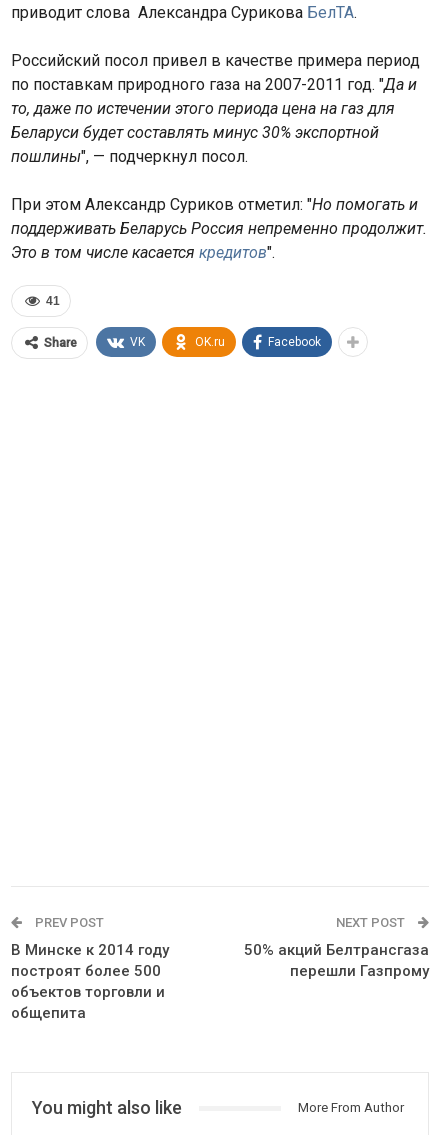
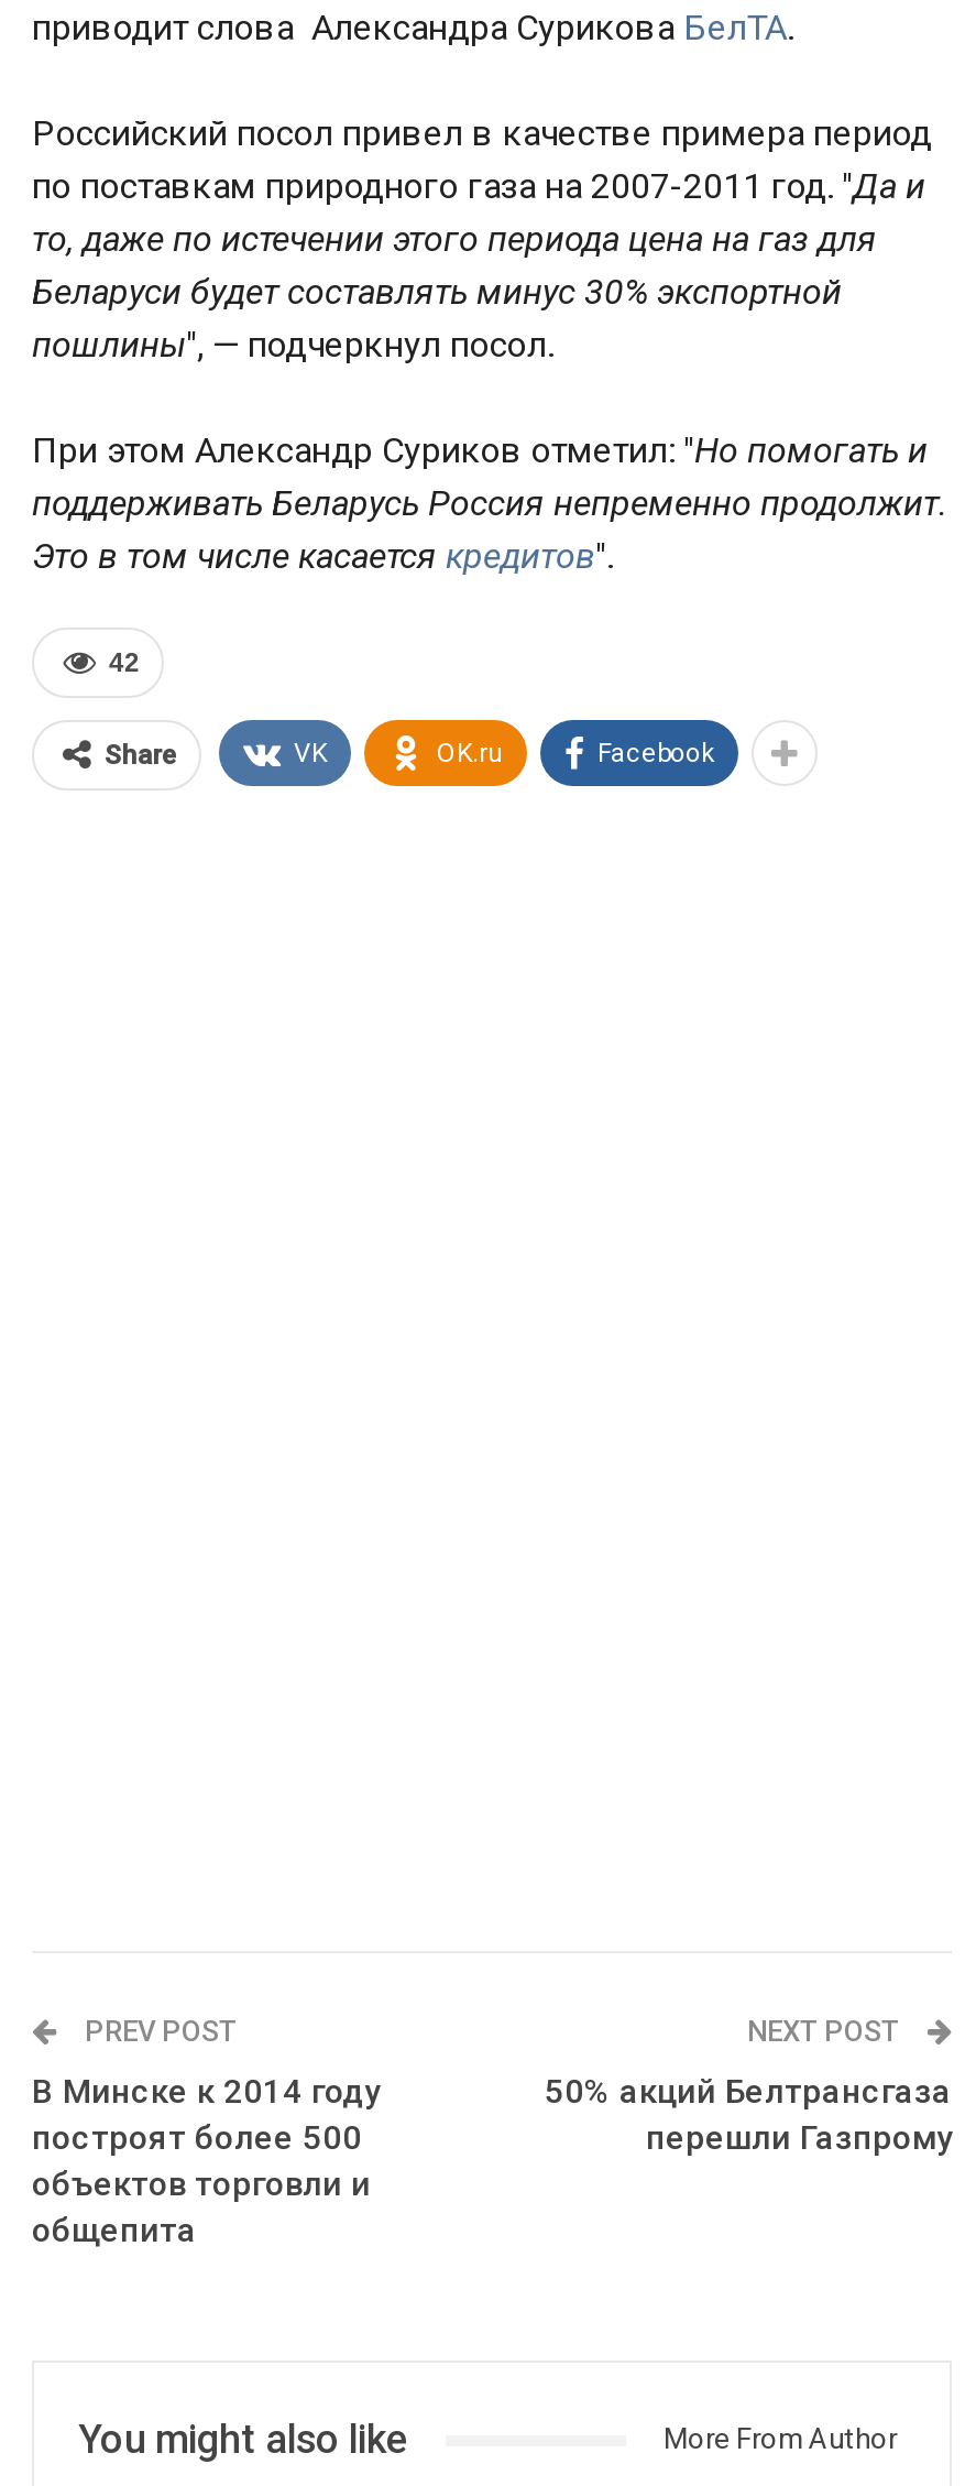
- 41
+ 42
